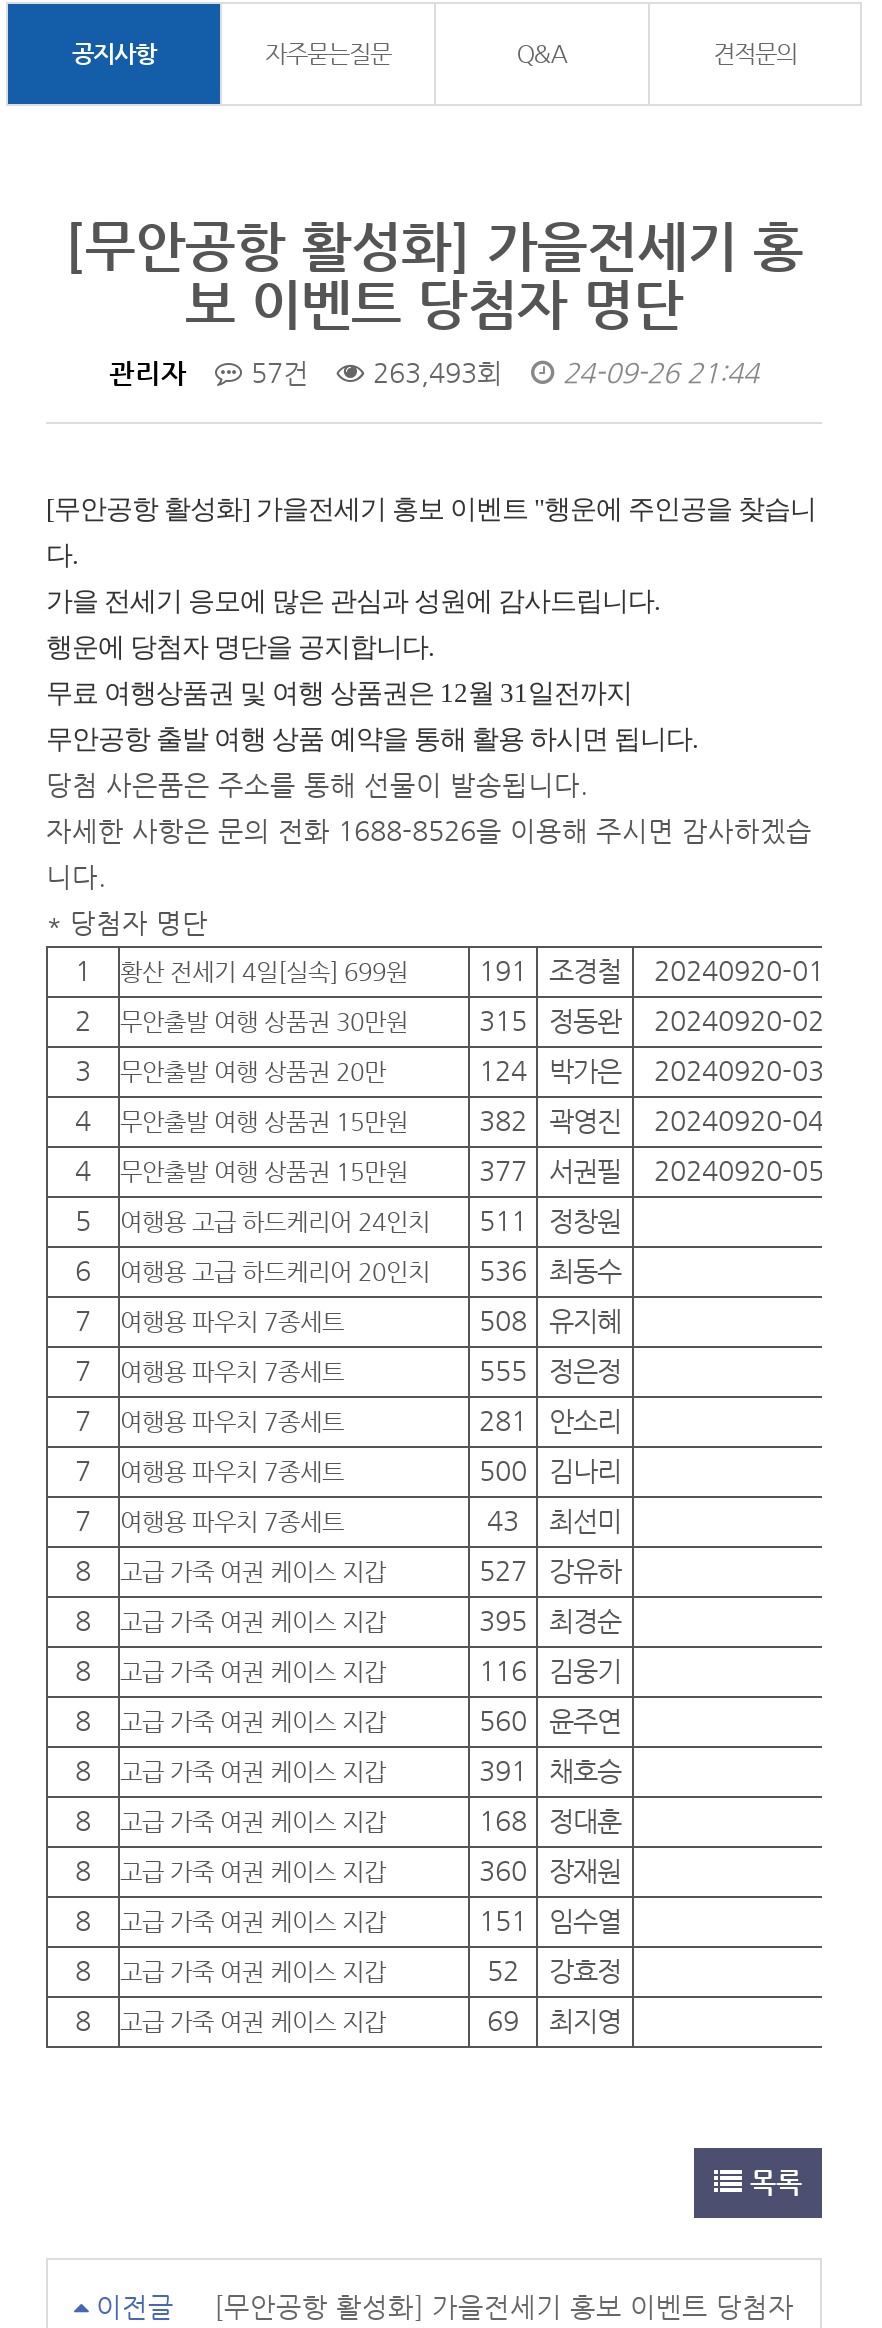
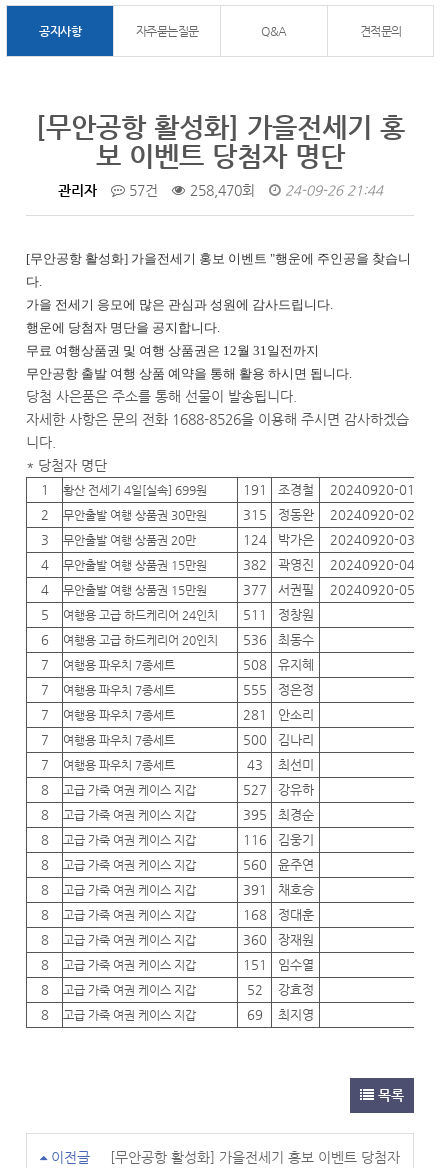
- 관리자 57건 263,493회 24-09-26 21:44
+ 관리자 57건 258,470회 24-09-26 21:44
